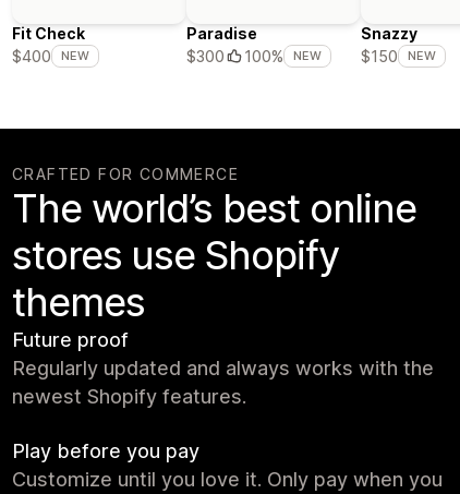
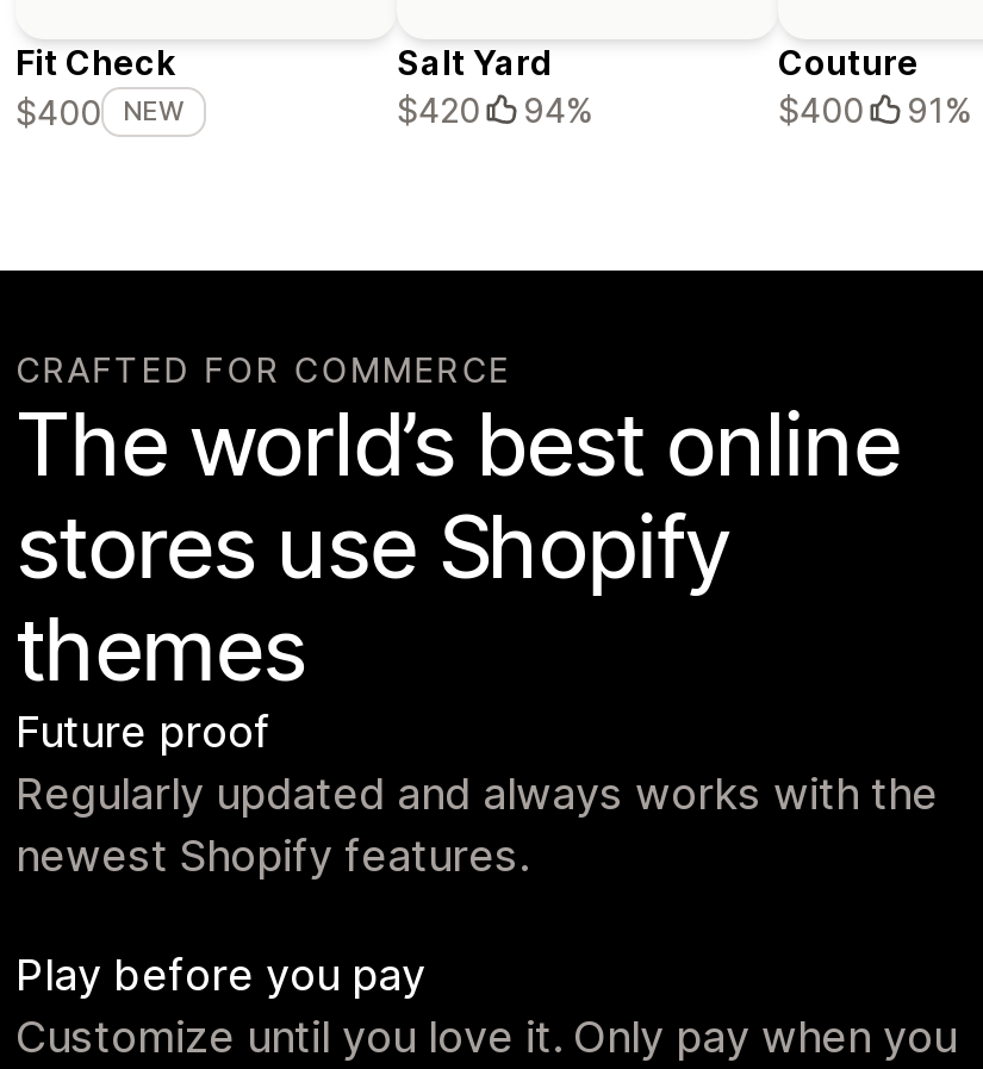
- Paradise
- $300
- 100%
- NEW
+ Salt Yard
+ $420
+ 94%

- Snazzy
- $150
- NEW
+ Couture
+ $400
+ 91%
